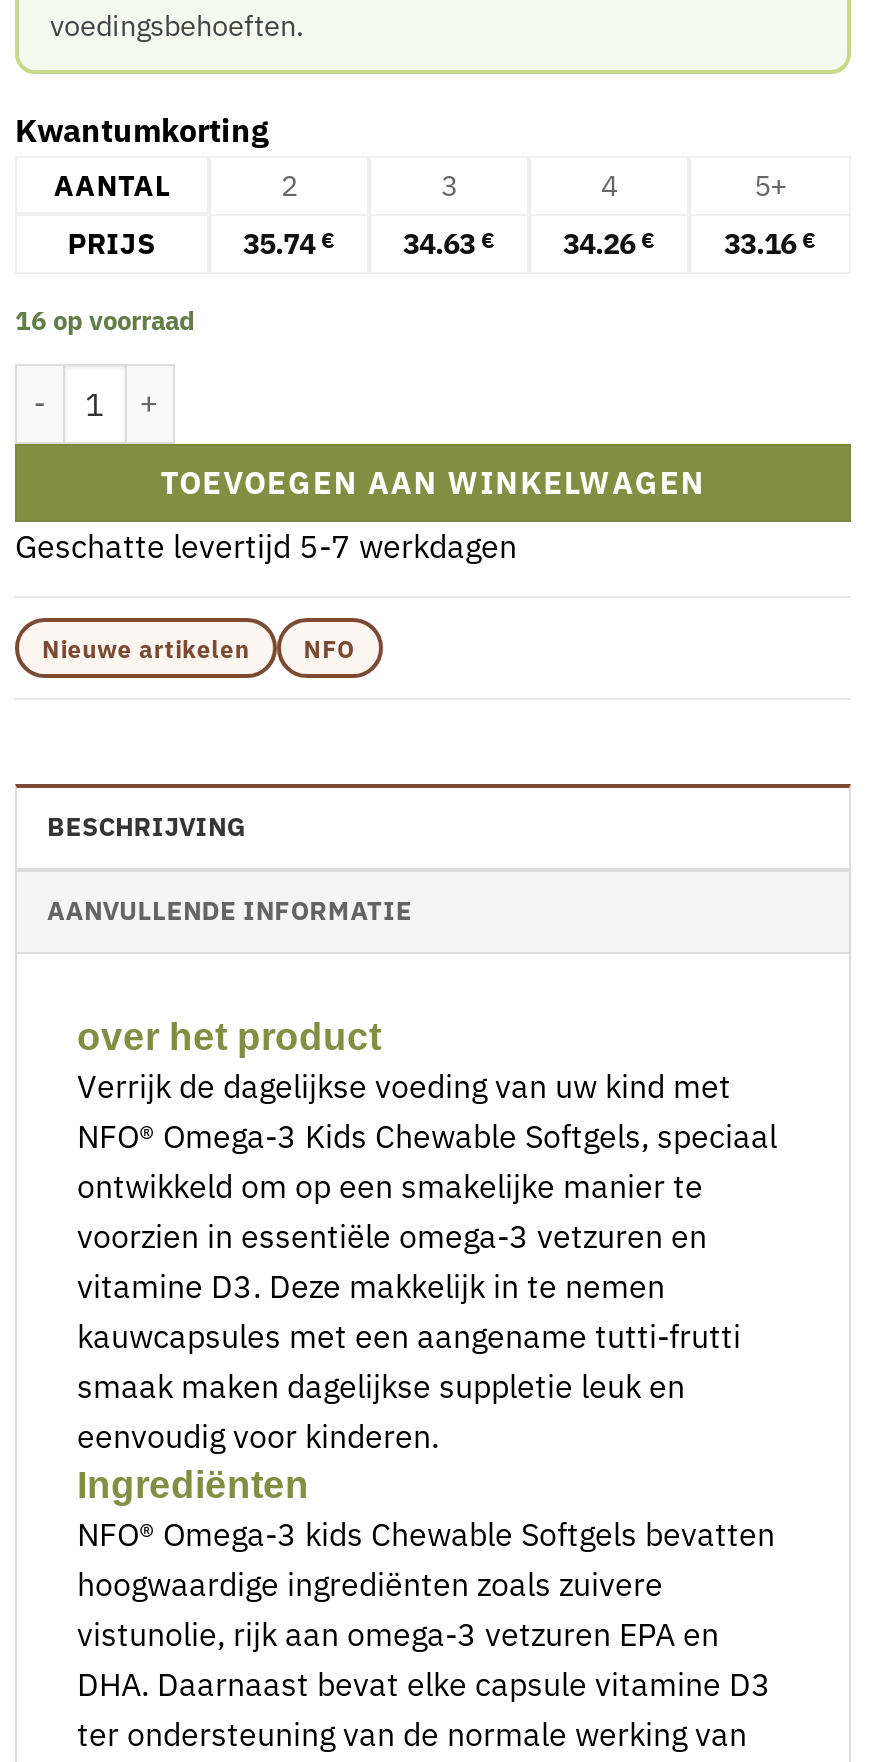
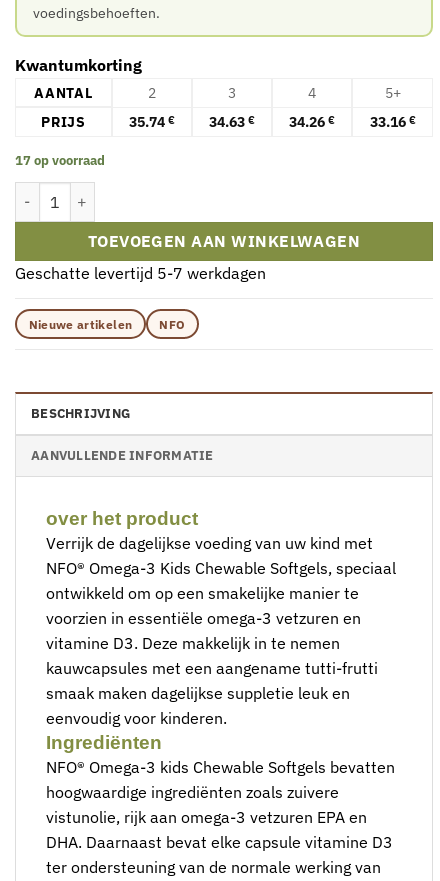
- 16 op voorraad
+ 17 op voorraad
